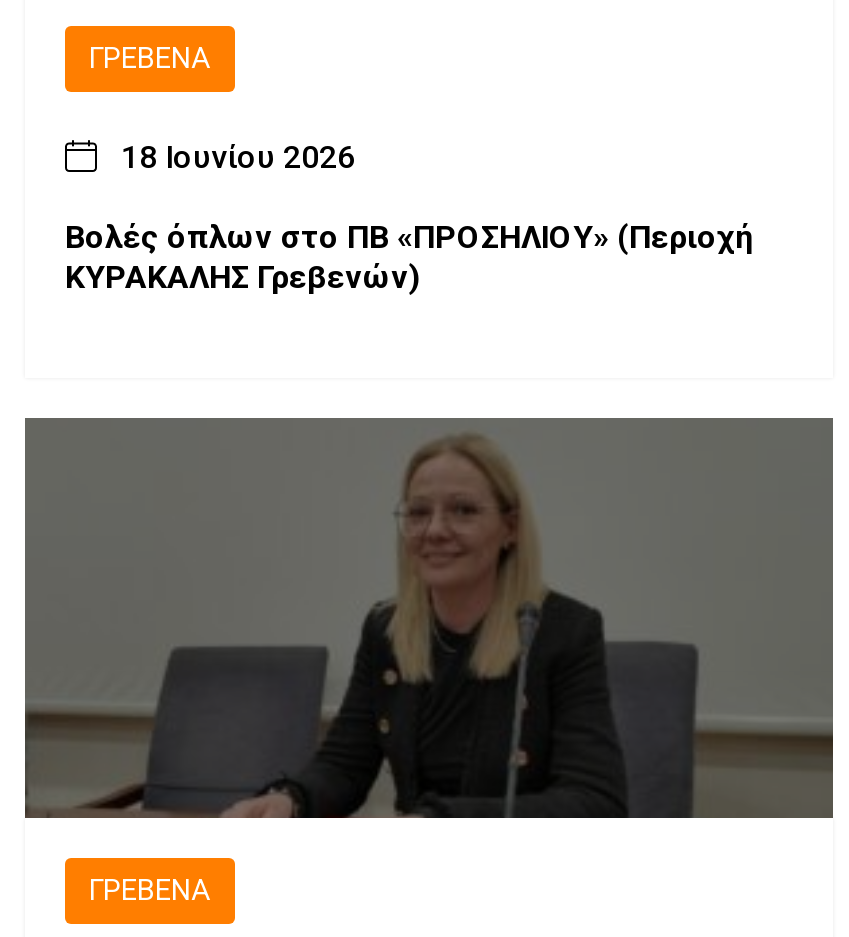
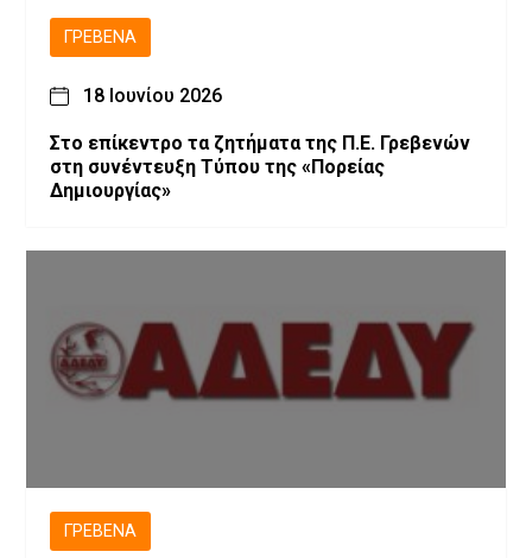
- Βολές όπλων στο ΠΒ «ΠΡΟΣΗΛΙΟΥ» (Περιοχή
- ΚΥΡΑΚΑΛΗΣ Γρεβενών)
+ Στο επίκεντρο τα ζητήματα της Π.Ε. Γρεβενών
+ στη συνέντευξη Τύπου της «Πορείας
+ Δημιουργίας»

- [image]
+ [image]
